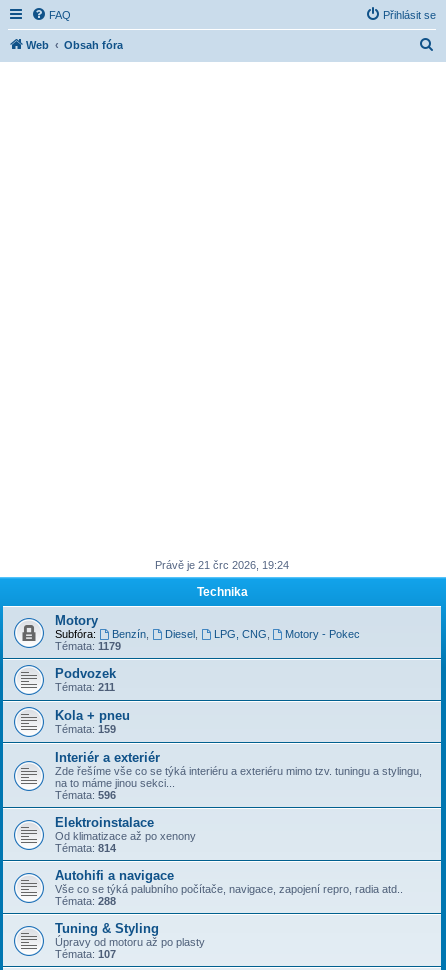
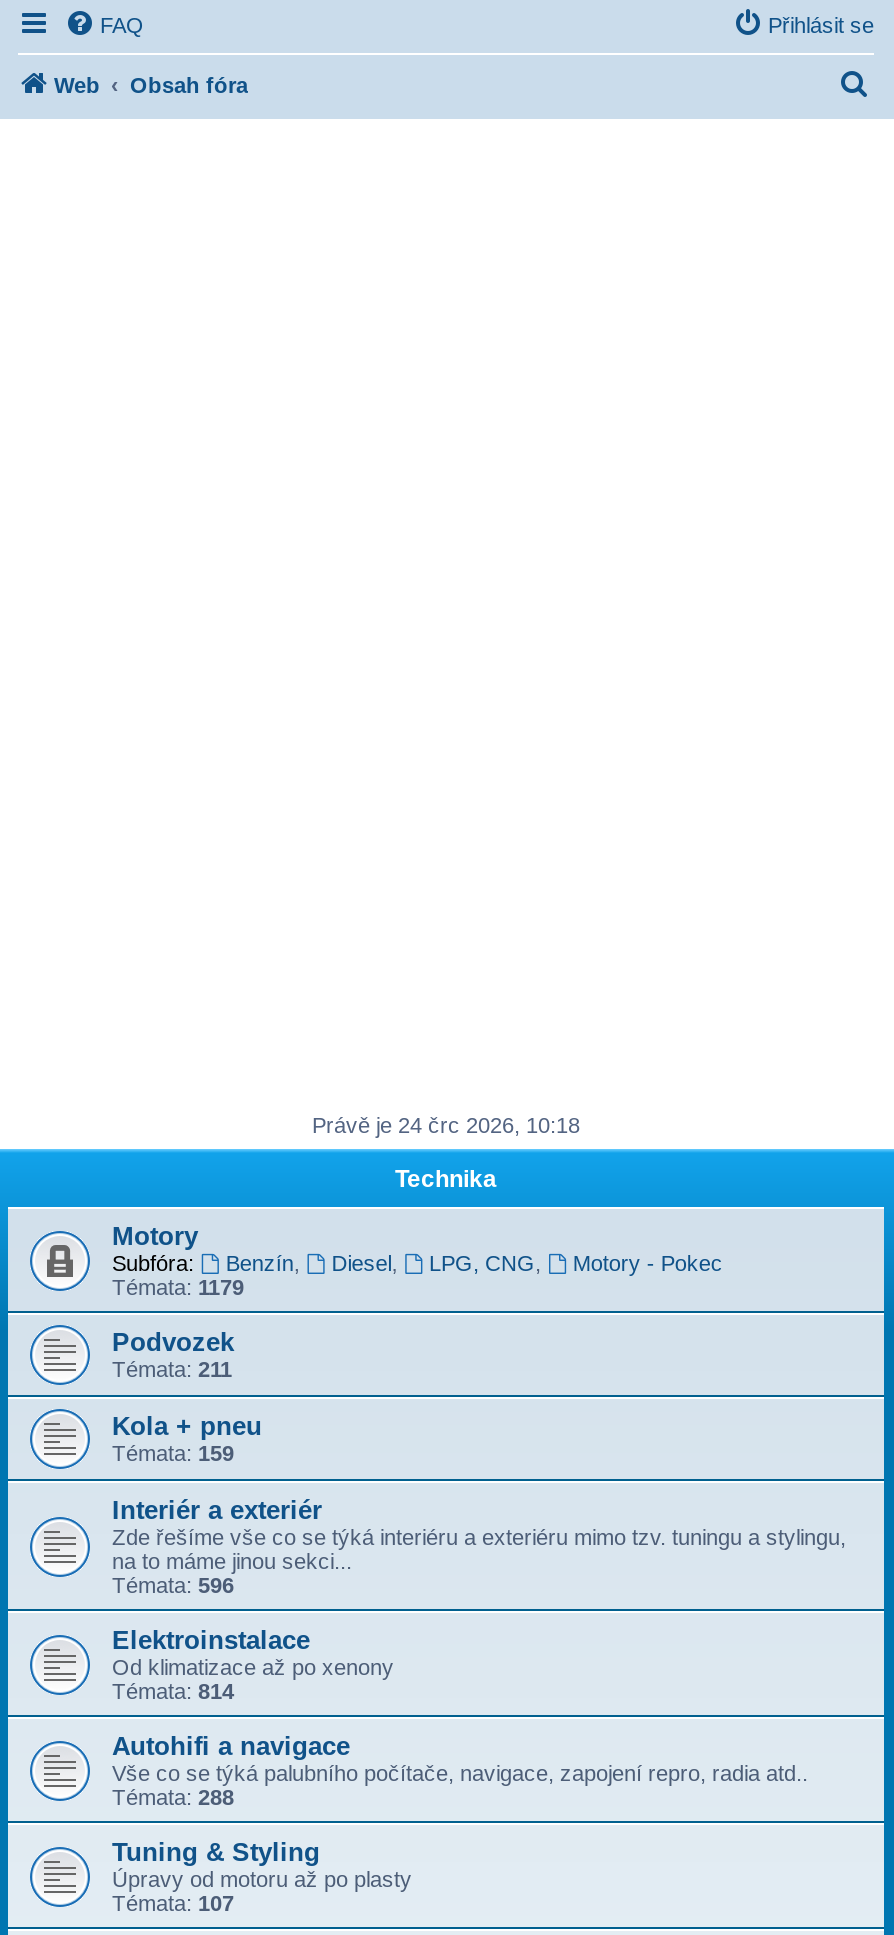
- Právě je 21 črc 2026, 19:24
+ Právě je 24 črc 2026, 10:18
